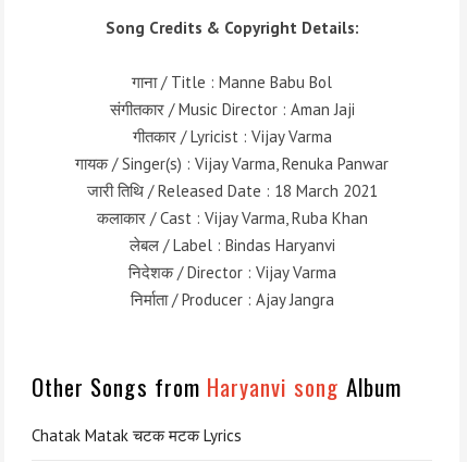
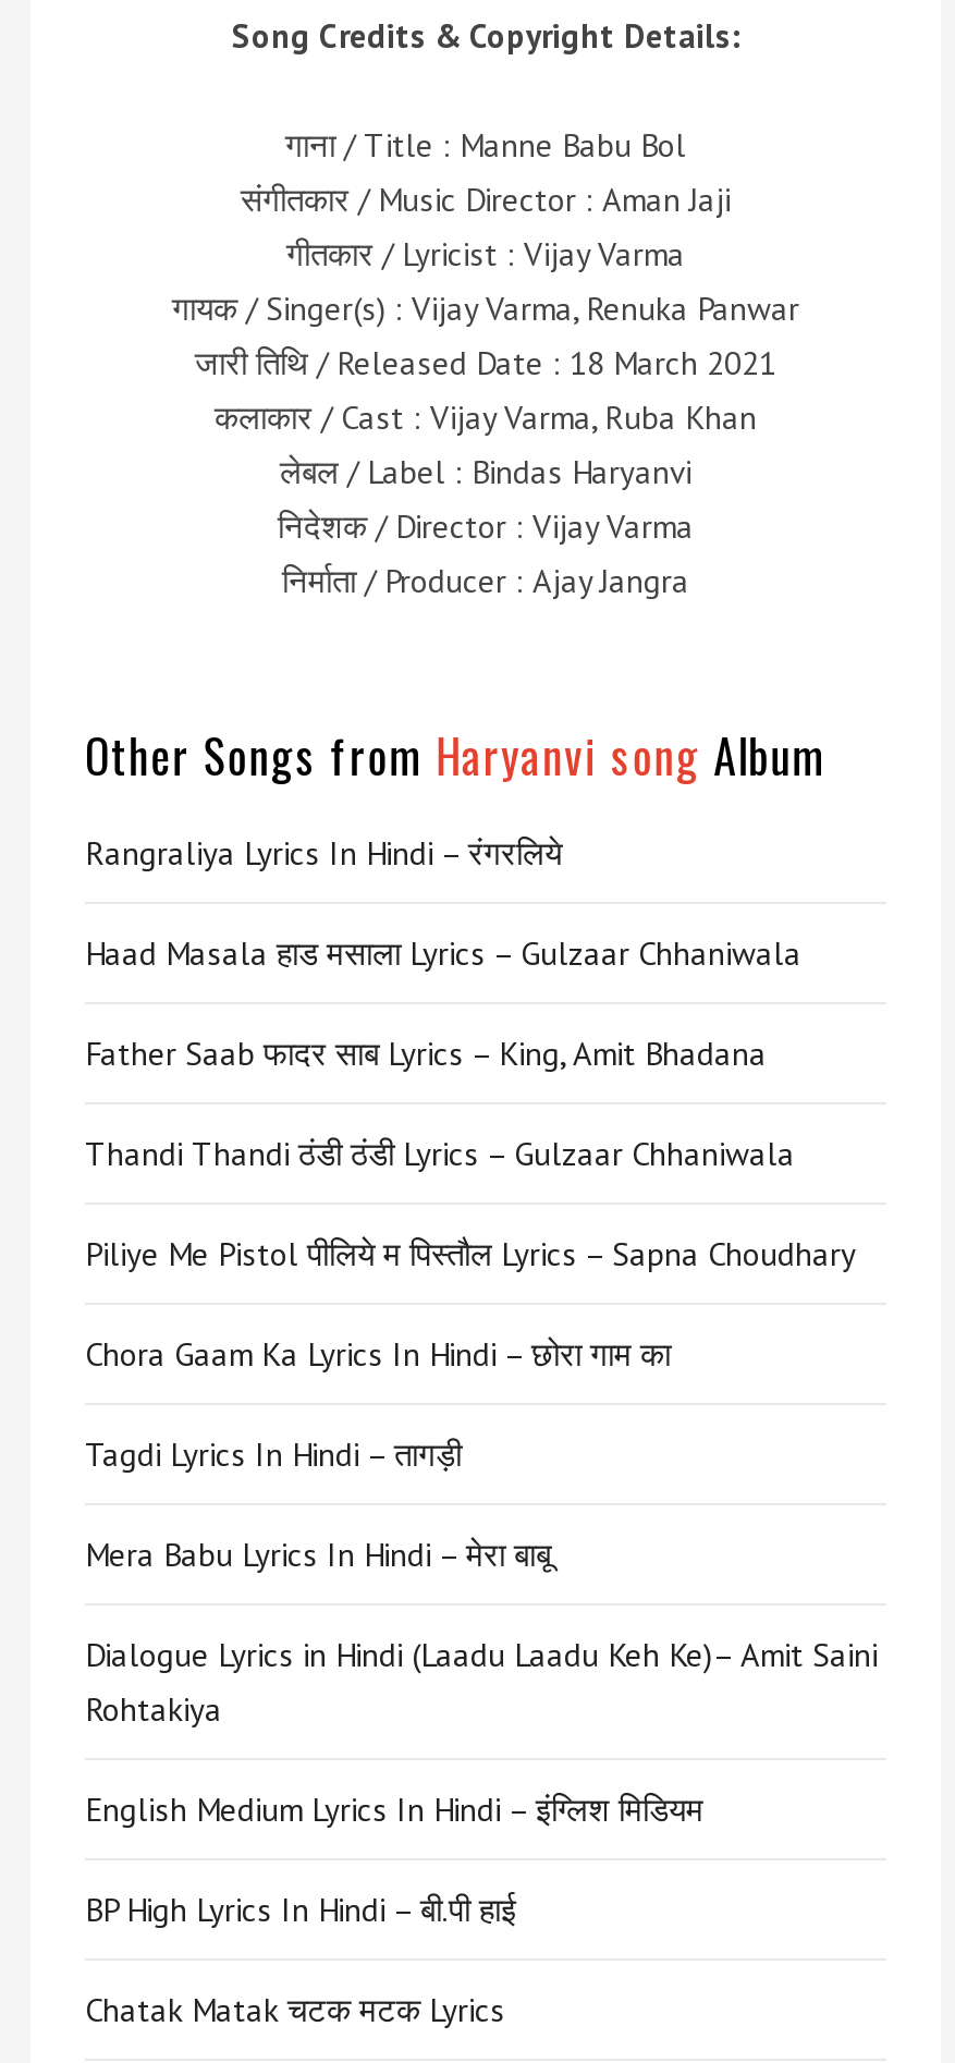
+ Rangraliya Lyrics In Hindi – रंगरलिये
+ Haad Masala हाड मसाला Lyrics – Gulzaar Chhaniwala
+ Father Saab फादर साब Lyrics – King, Amit Bhadana
+ Thandi Thandi ठंडी ठंडी Lyrics – Gulzaar Chhaniwala
+ Piliye Me Pistol पीलिये म पिस्तौल Lyrics – Sapna Choudhary
+ Chora Gaam Ka Lyrics In Hindi – छोरा गाम का
+ Tagdi Lyrics In Hindi – तागड़ी
+ Mera Babu Lyrics In Hindi – मेरा बाबू
+ Dialogue Lyrics in Hindi (Laadu Laadu Keh Ke)– Amit Saini
+ Rohtakiya
+ English Medium Lyrics In Hindi – इंग्लिश मिडियम
+ BP High Lyrics In Hindi – बी.पी हाई
